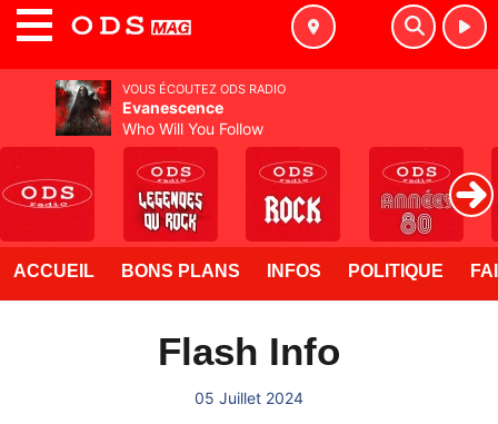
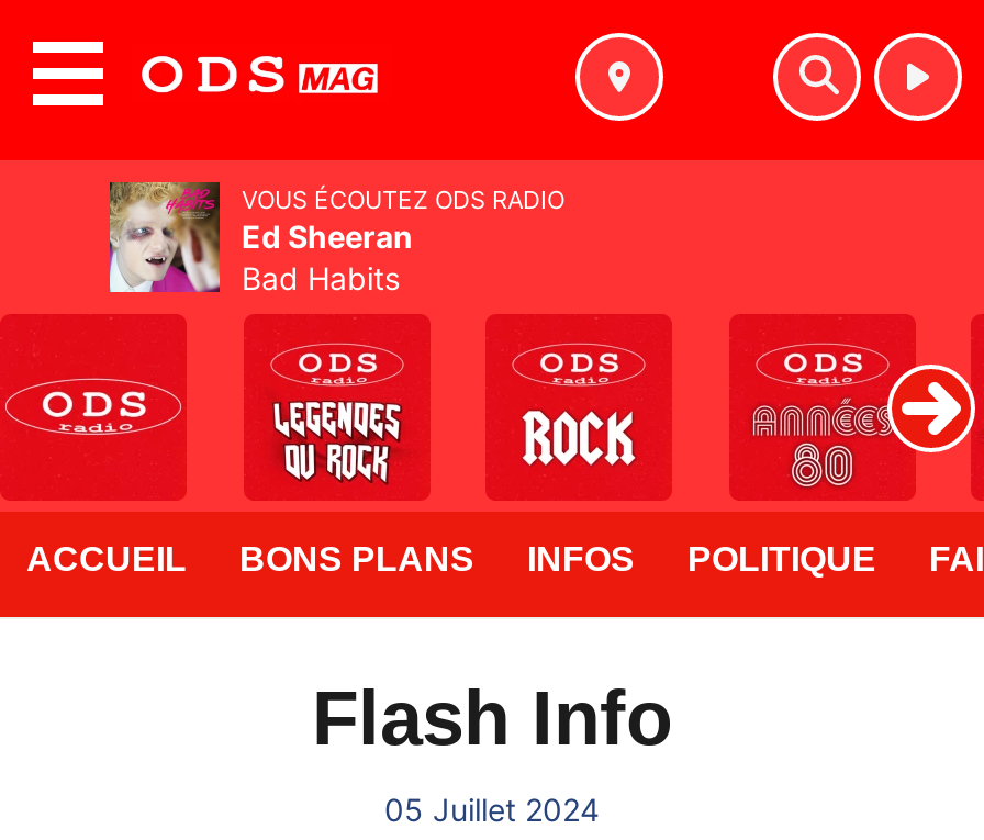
- [image]
- Evanescence
- Who Will You Follow
+ [image]
+ Ed Sheeran
+ Bad Habits
